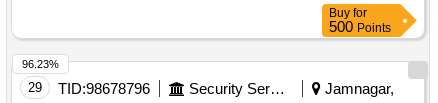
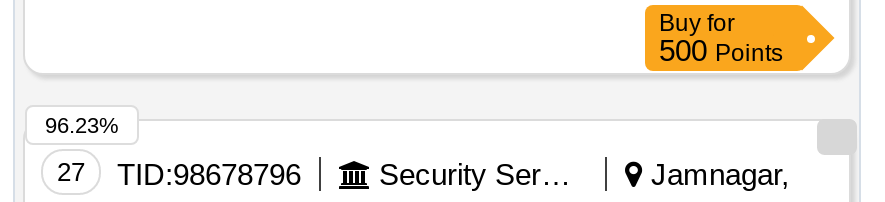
- 29 TID:98678796
+ 27 TID:98678796
